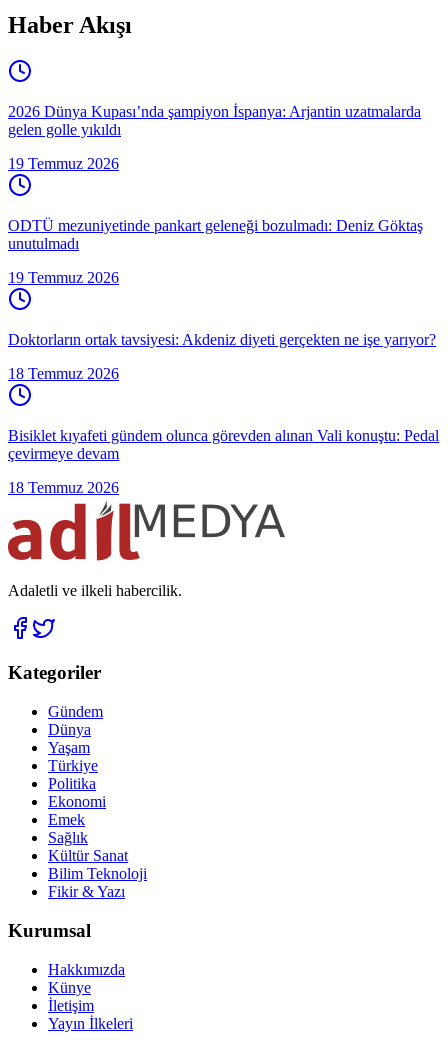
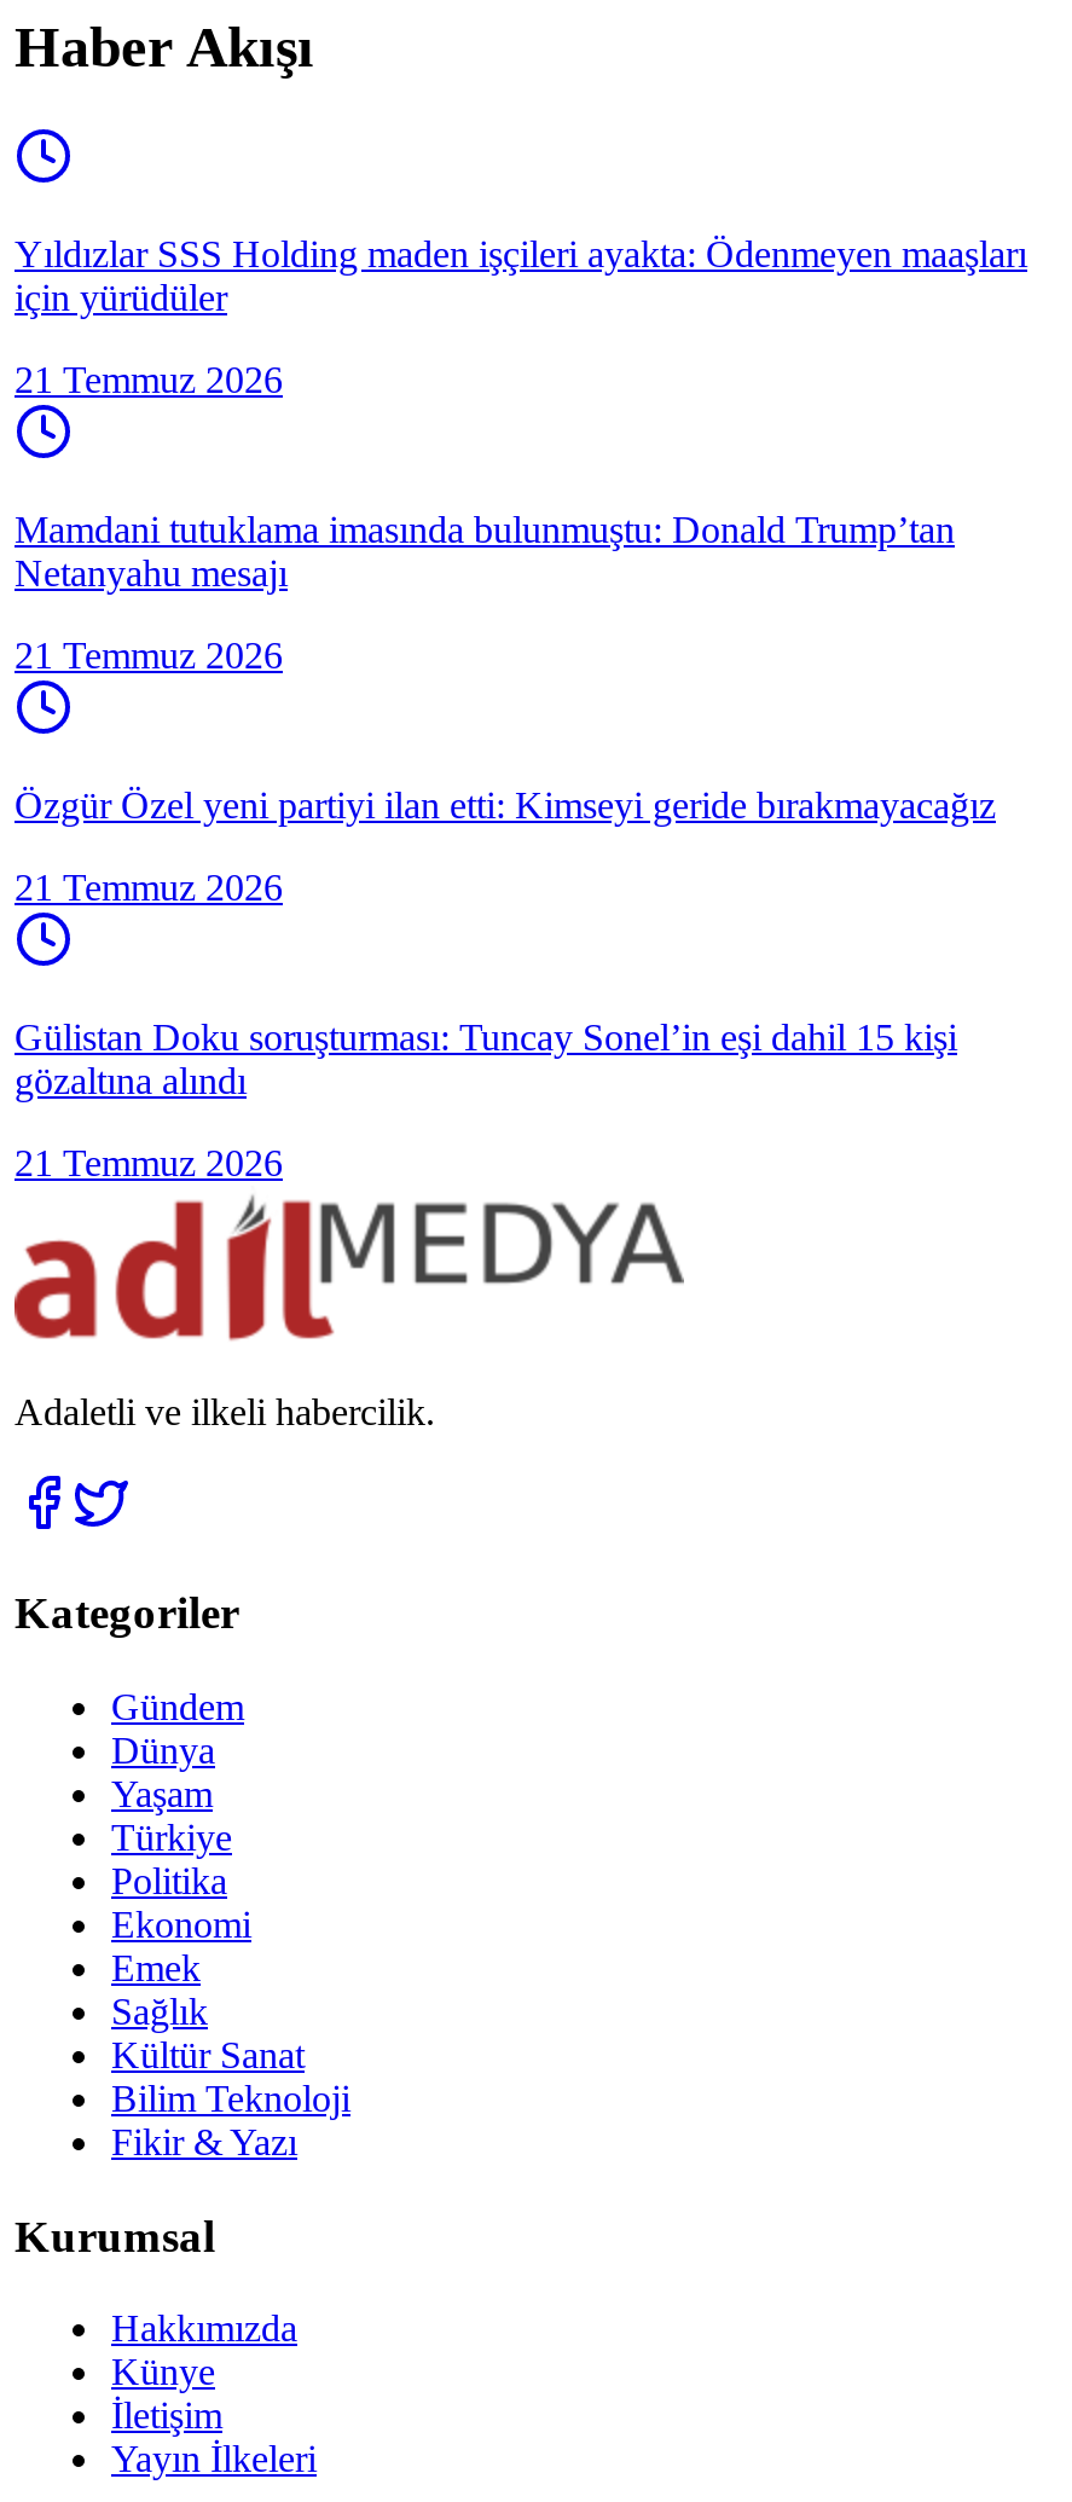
- 2026 Dünya Kupası’nda şampiyon İspanya: Arjantin uzatmalarda
- gelen golle yıkıldı
+ Yıldızlar SSS Holding maden işçileri ayakta: Ödenmeyen maaşları
+ için yürüdüler

- 19 Temmuz 2026
+ 21 Temmuz 2026

- ODTÜ mezuniyetinde pankart geleneği bozulmadı: Deniz Göktaş
- unutulmadı
+ Mamdani tutuklama imasında bulunmuştu: Donald Trump’tan
+ Netanyahu mesajı

- 19 Temmuz 2026
+ 21 Temmuz 2026

- Doktorların ortak tavsiyesi: Akdeniz diyeti gerçekten ne işe yarıyor?
+ Özgür Özel yeni partiyi ilan etti: Kimseyi geride bırakmayacağız

- 18 Temmuz 2026
+ 21 Temmuz 2026

- Bisiklet kıyafeti gündem olunca görevden alınan Vali konuştu: Pedal
- çevirmeye devam
+ Gülistan Doku soruşturması: Tuncay Sonel’in eşi dahil 15 kişi
+ gözaltına alındı

- 18 Temmuz 2026
+ 21 Temmuz 2026
